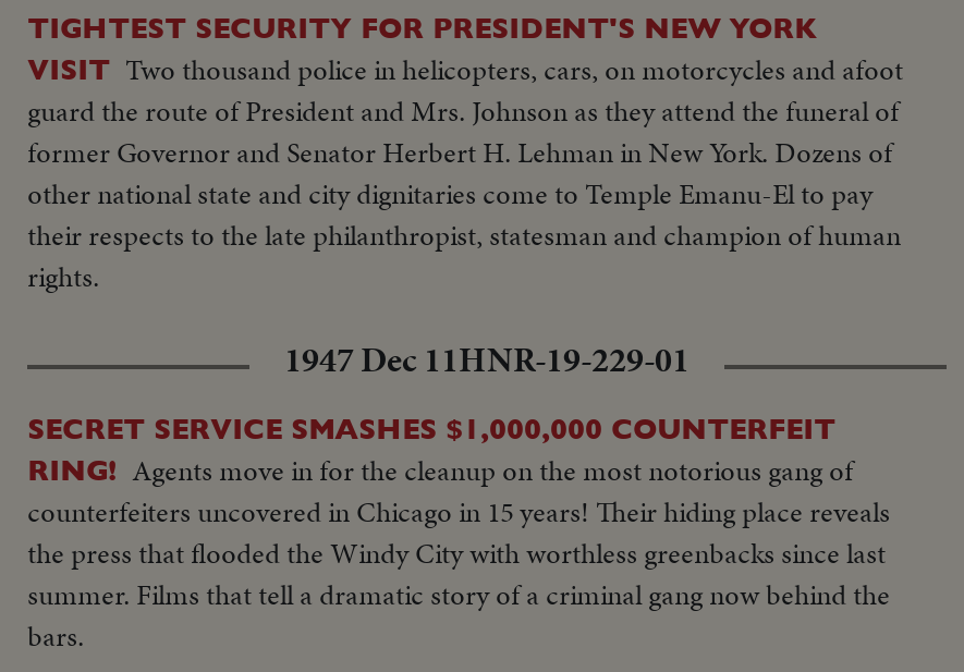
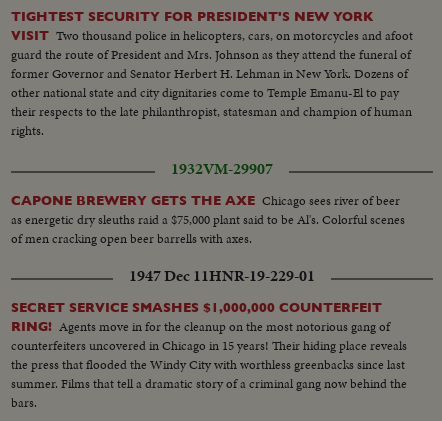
+ 1932VM-29907
+ CAPONE BREWERY GETS THE AXE Chicago sees river of beer
+ as energetic dry sleuths raid a $75,000 plant said to be Al's. Colorful scenes
+ of men cracking open beer barrells with axes.
